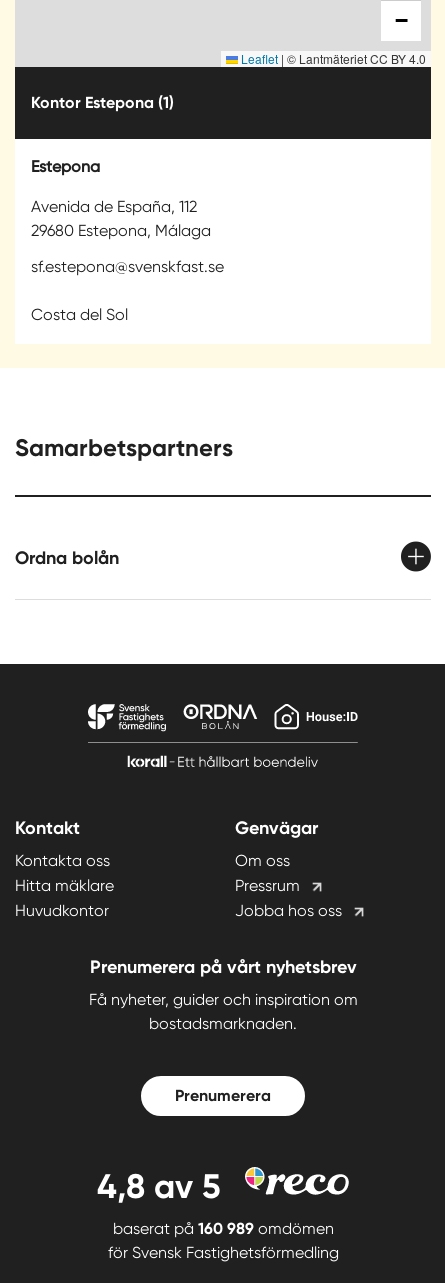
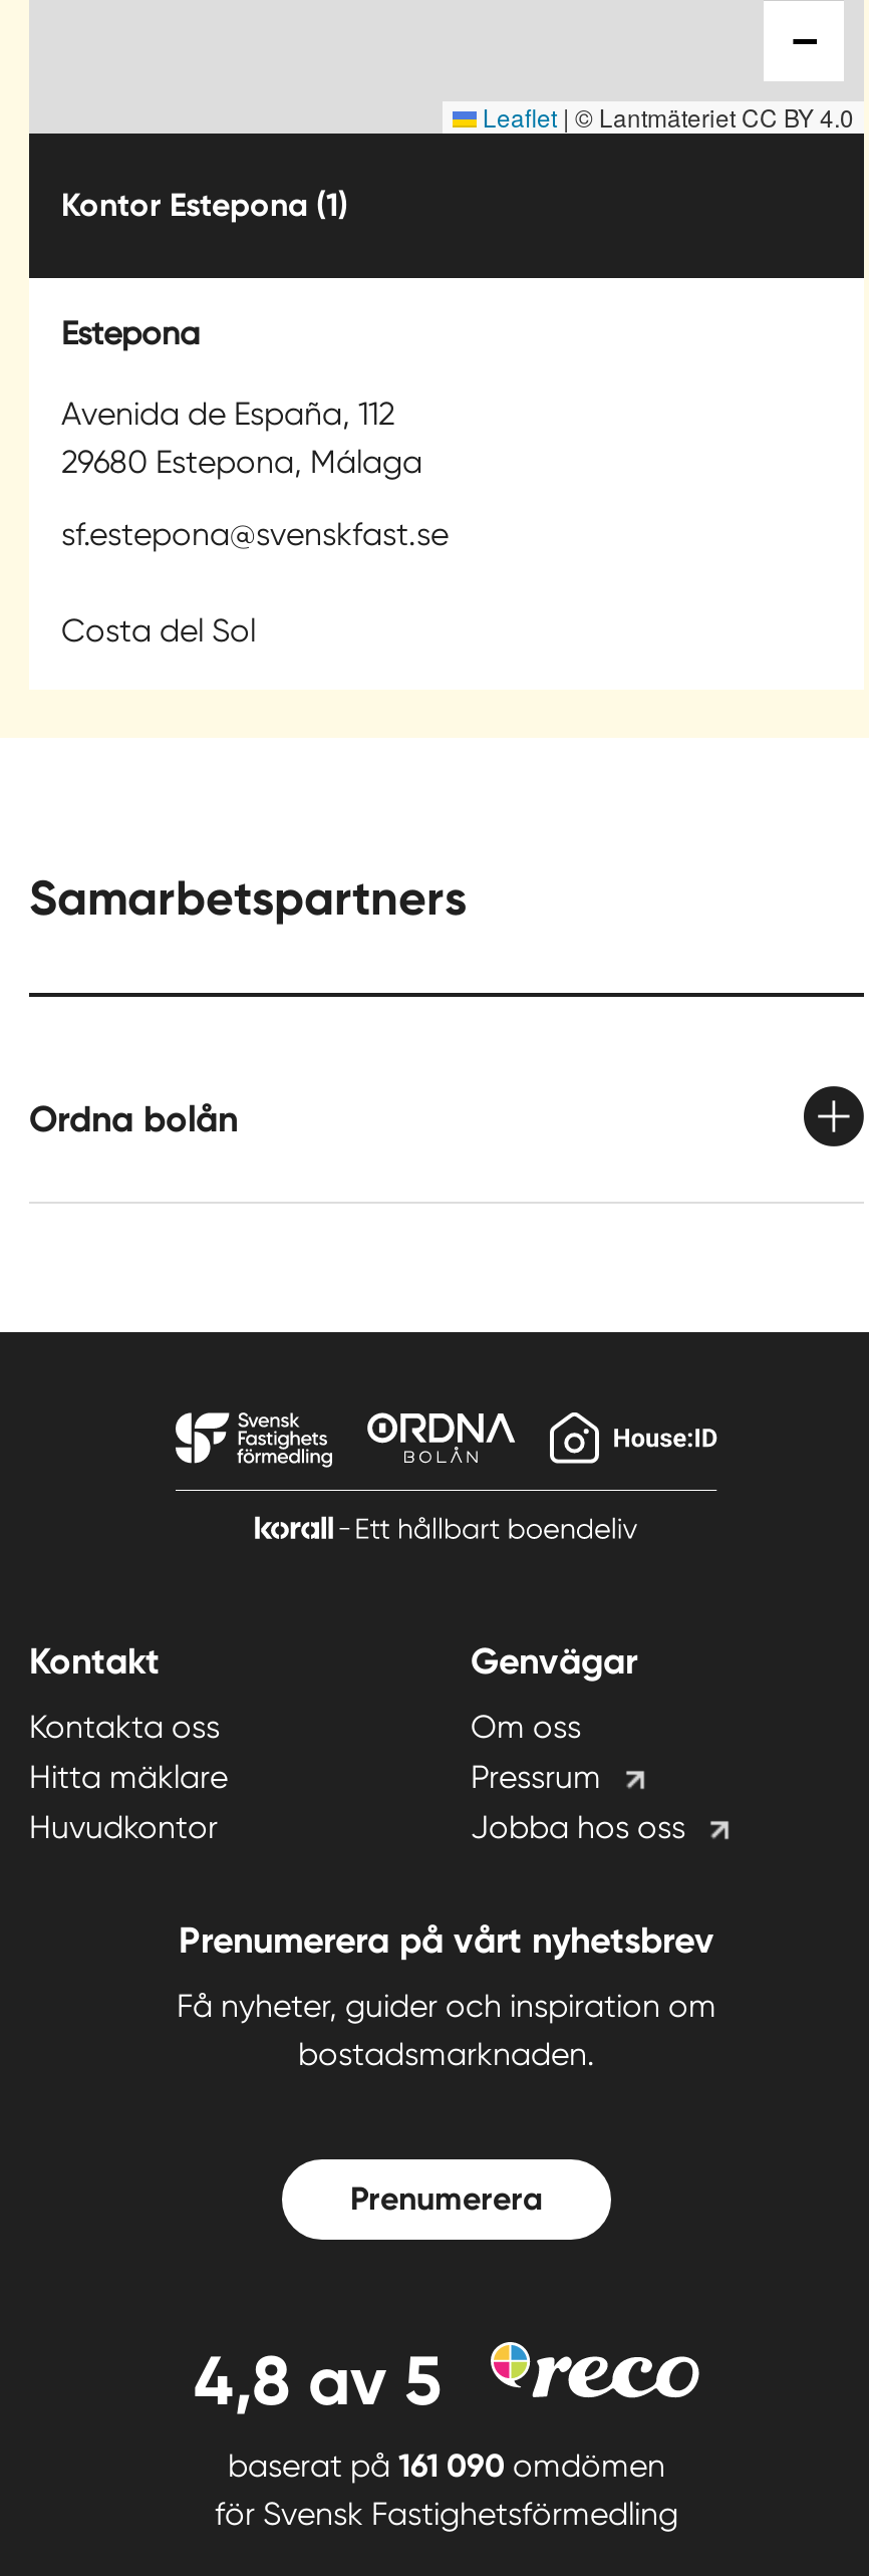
- baserat på 160 989 omdömen
+ baserat på 161 090 omdömen
